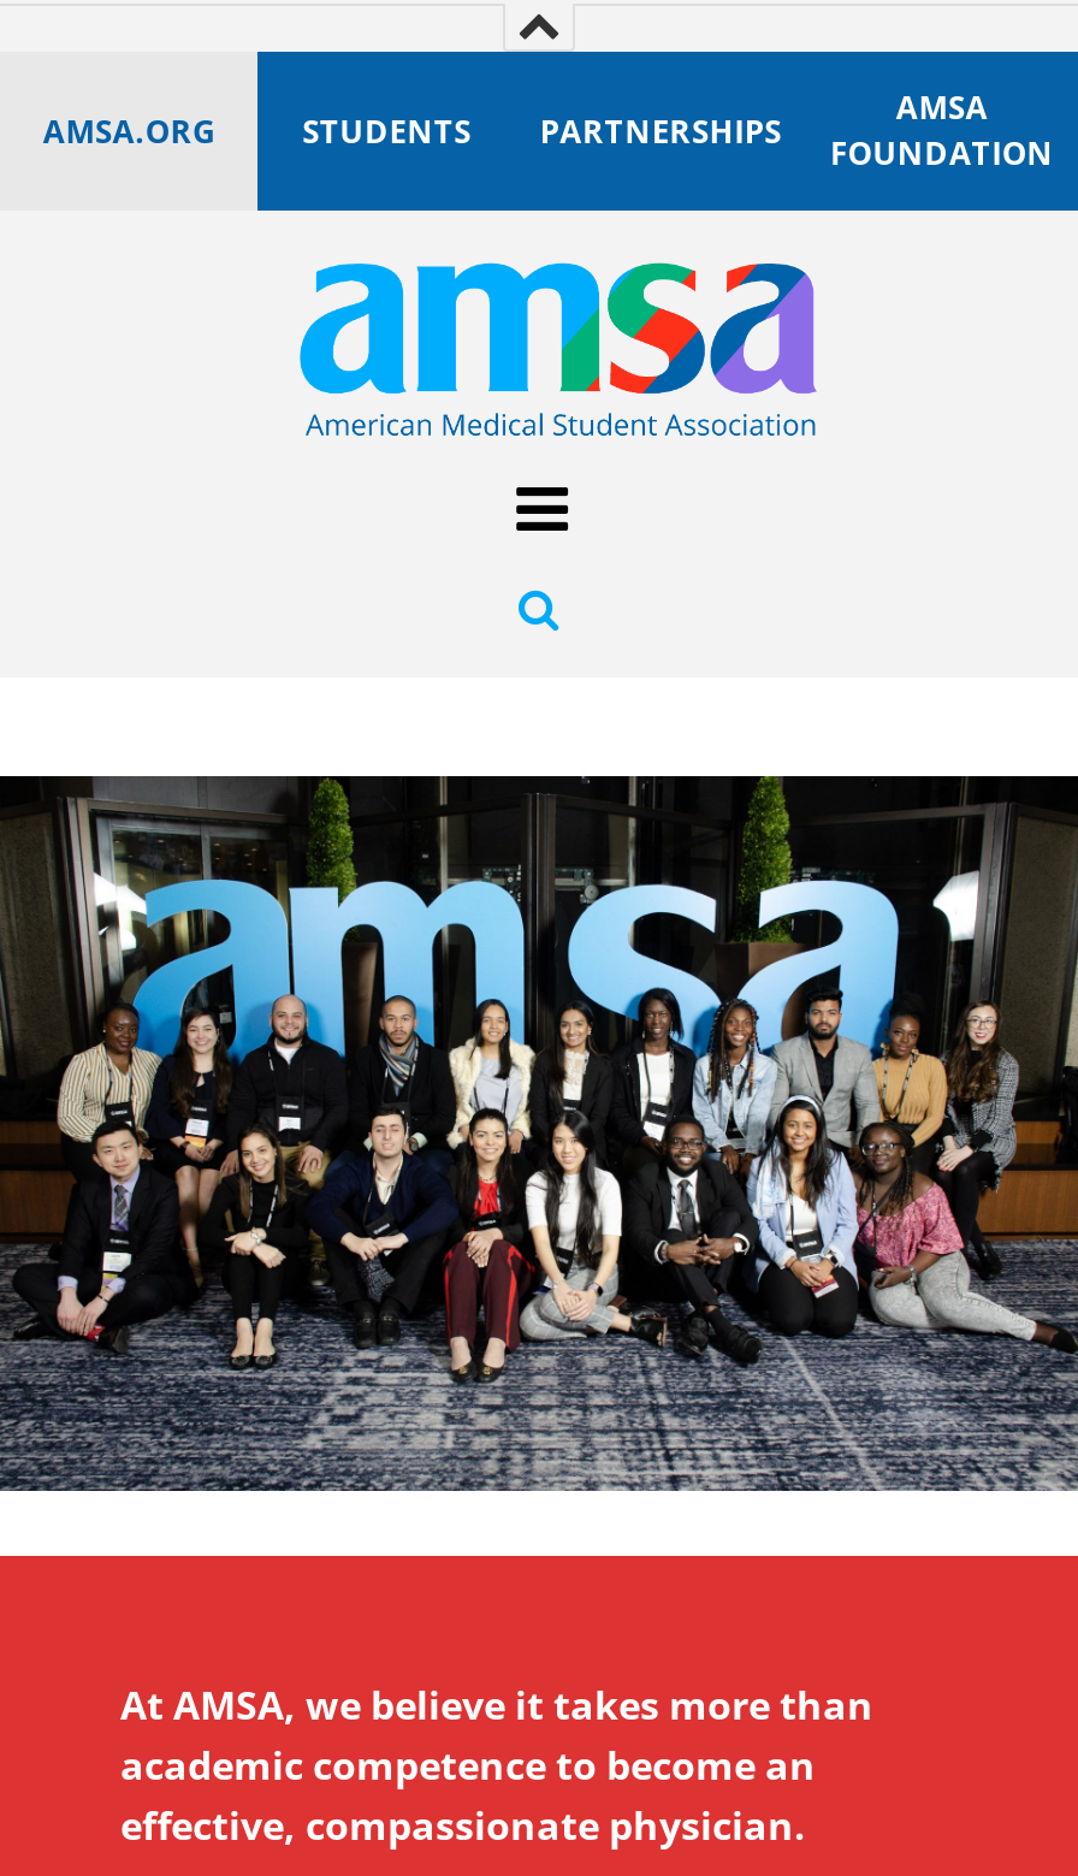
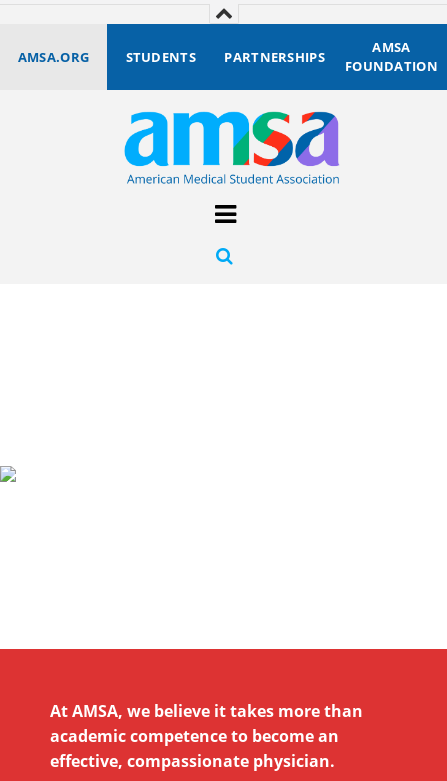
- [image]
